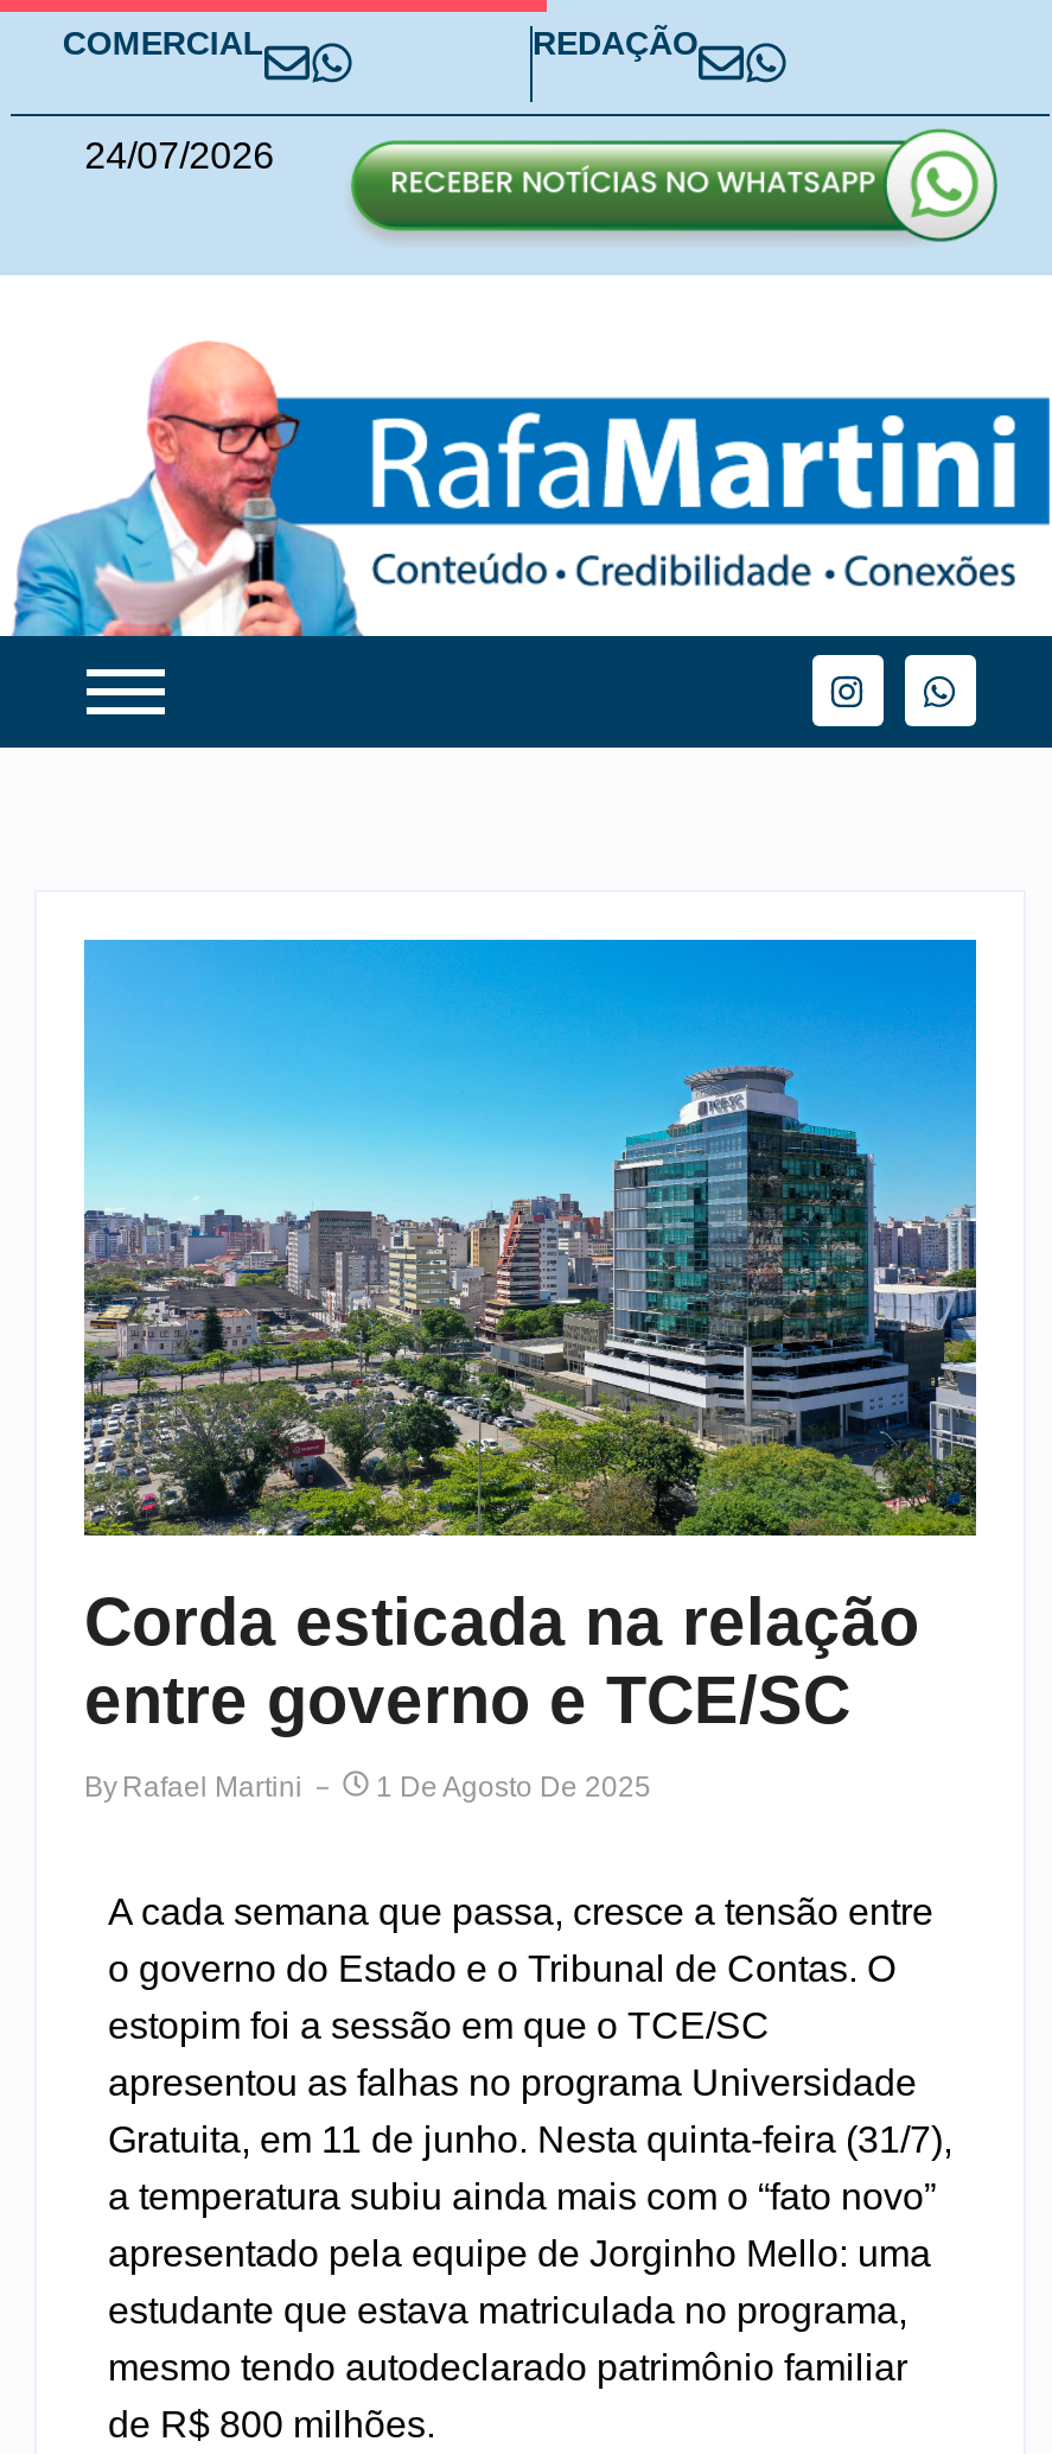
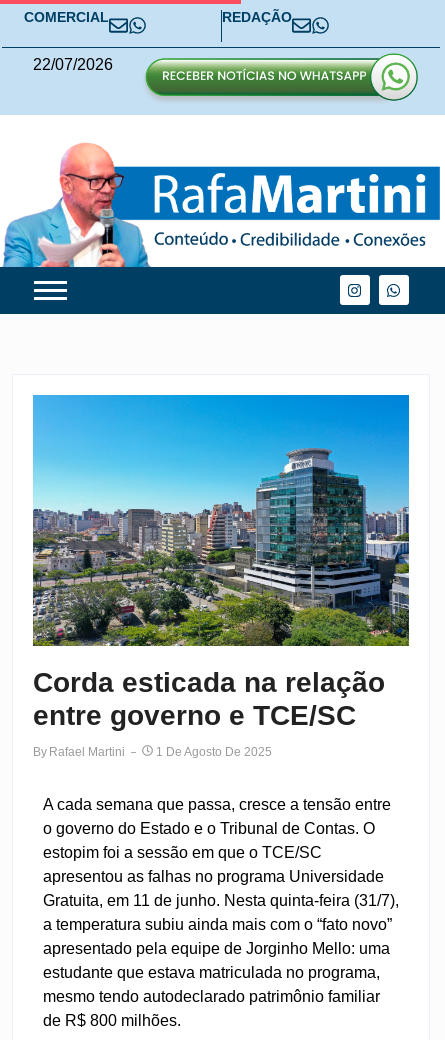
- 24/07/2026
+ 22/07/2026
